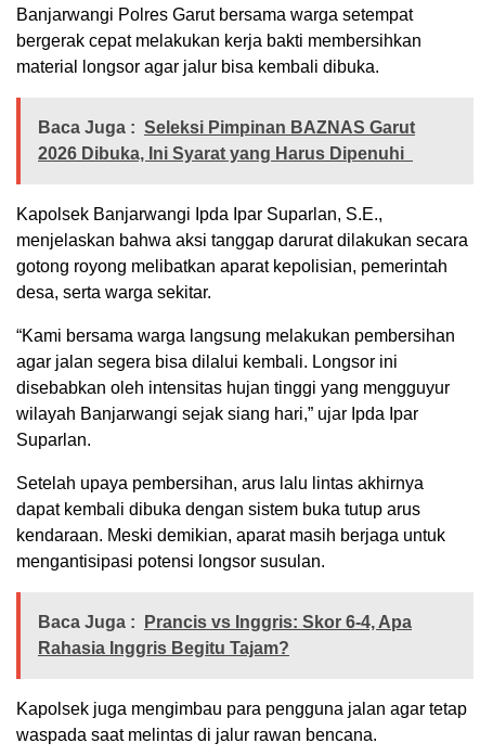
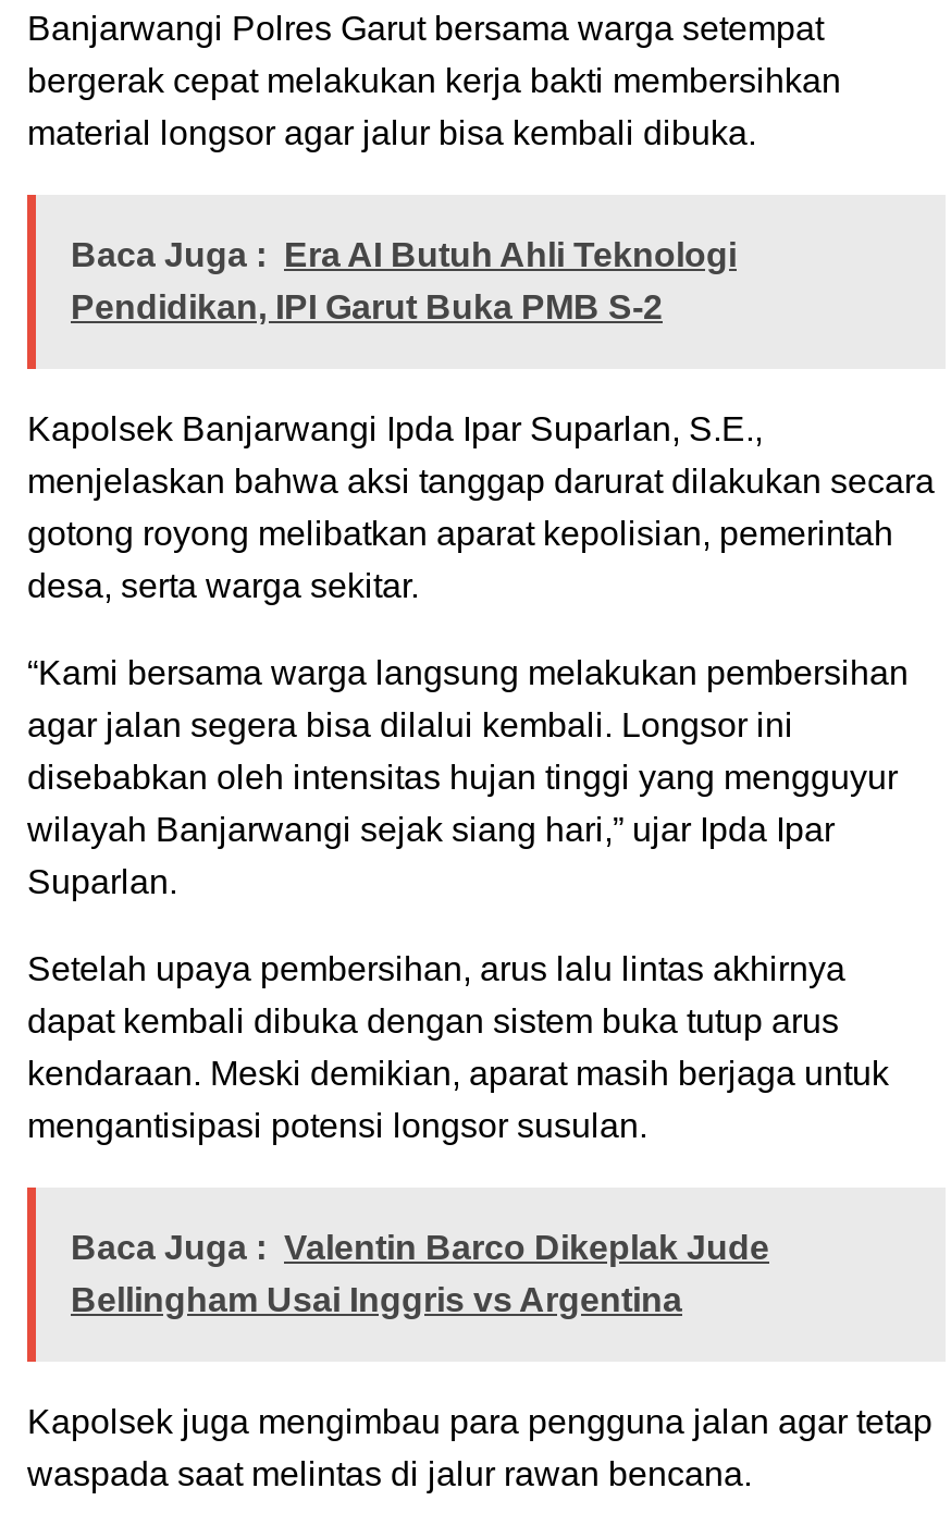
- Baca Juga : Seleksi Pimpinan BAZNAS Garut
- 2026 Dibuka, Ini Syarat yang Harus Dipenuhi
+ Baca Juga : Era AI Butuh Ahli Teknologi
+ Pendidikan, IPI Garut Buka PMB S-2

- Baca Juga : Prancis vs Inggris: Skor 6-4, Apa
- Rahasia Inggris Begitu Tajam?
+ Baca Juga : Valentin Barco Dikeplak Jude
+ Bellingham Usai Inggris vs Argentina
